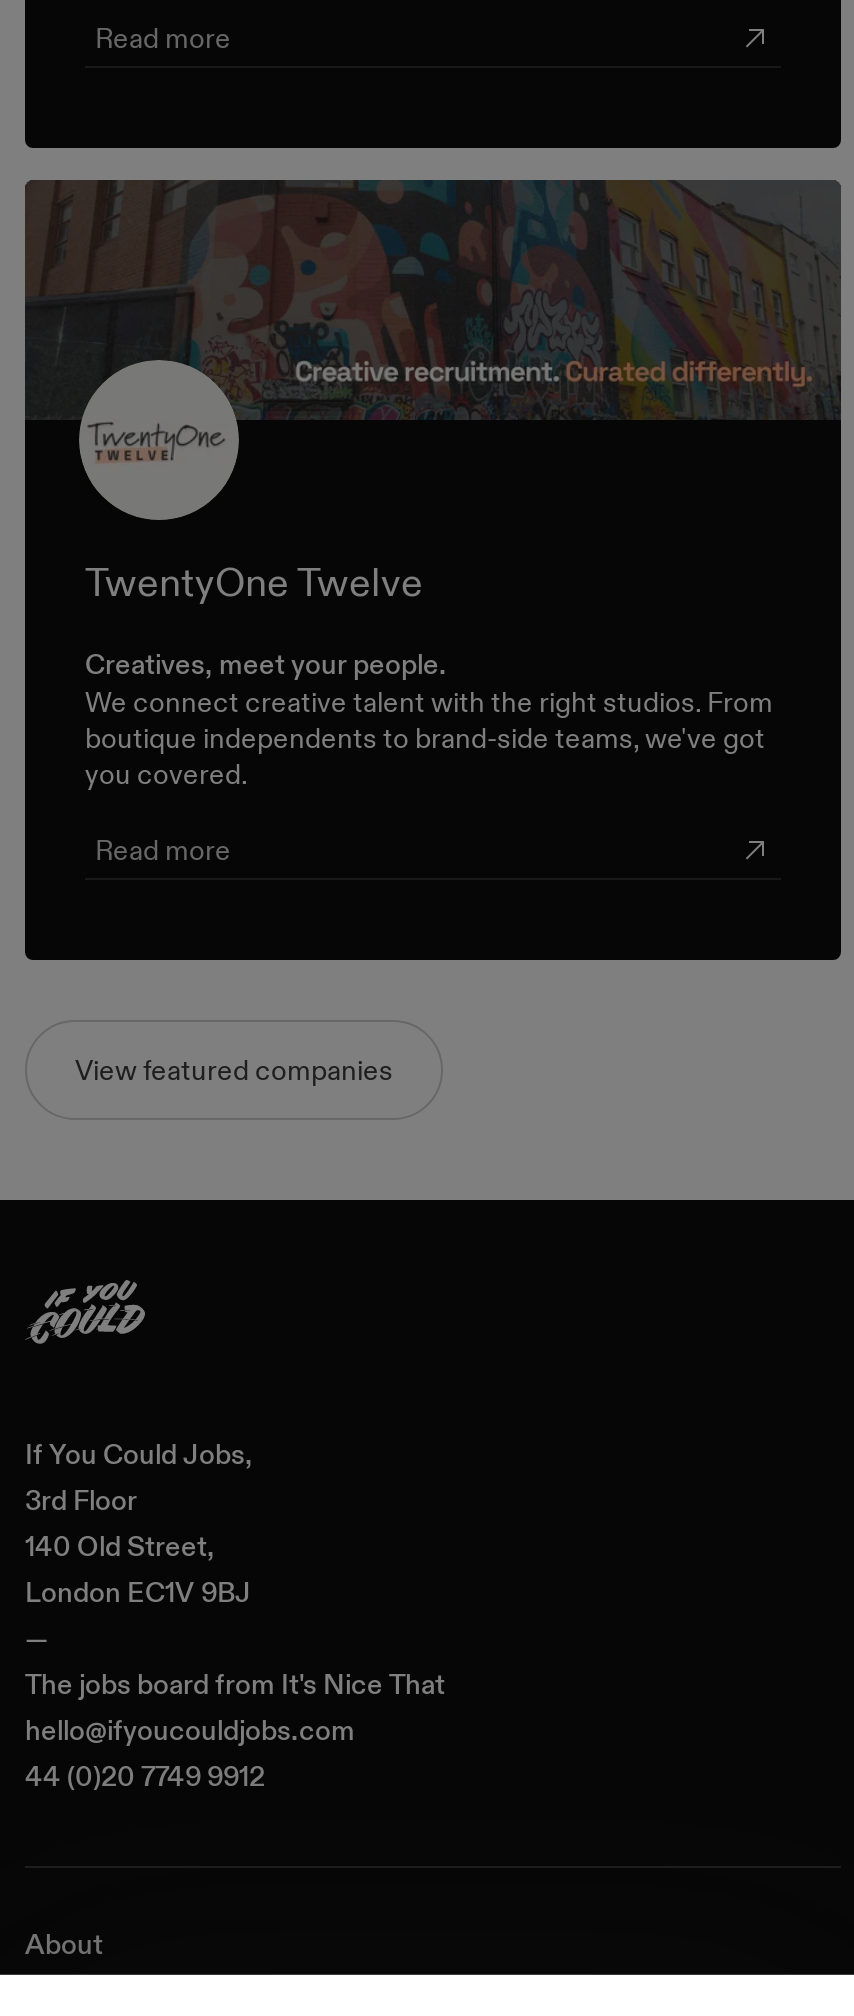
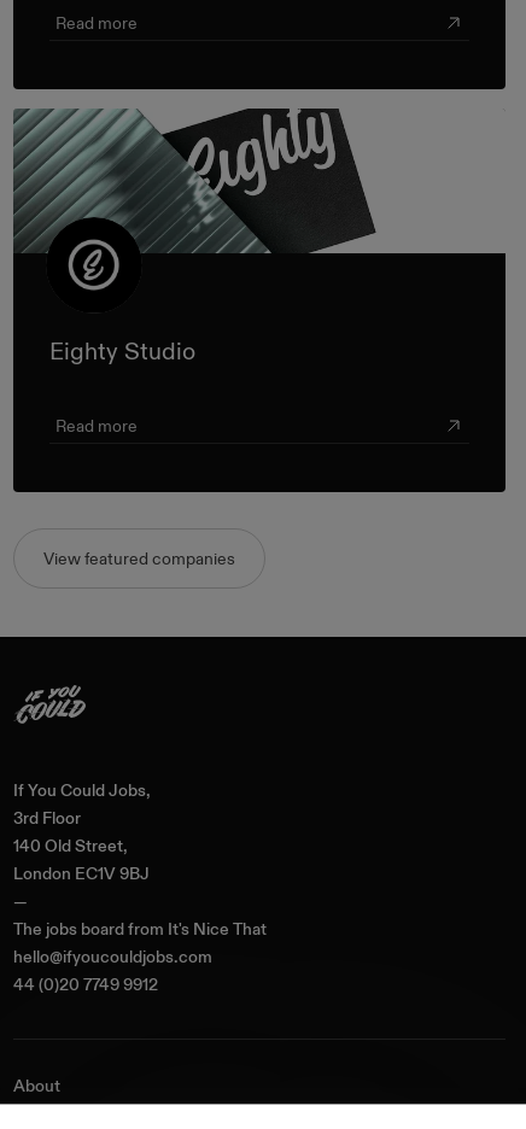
- [image]
+ [image]

- TwentyOne Twelve
- Creatives, meet your people.
- We connect creative talent with the right studios. From
- boutique independents to brand-side teams, we've got
- you covered.
+ Eighty Studio
